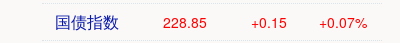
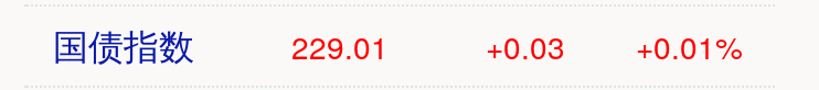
- 228.85
+ 229.01

- +0.15
+ +0.03

- +0.07%
+ +0.01%
